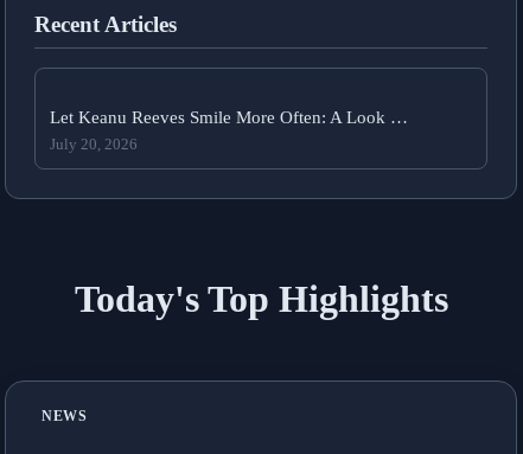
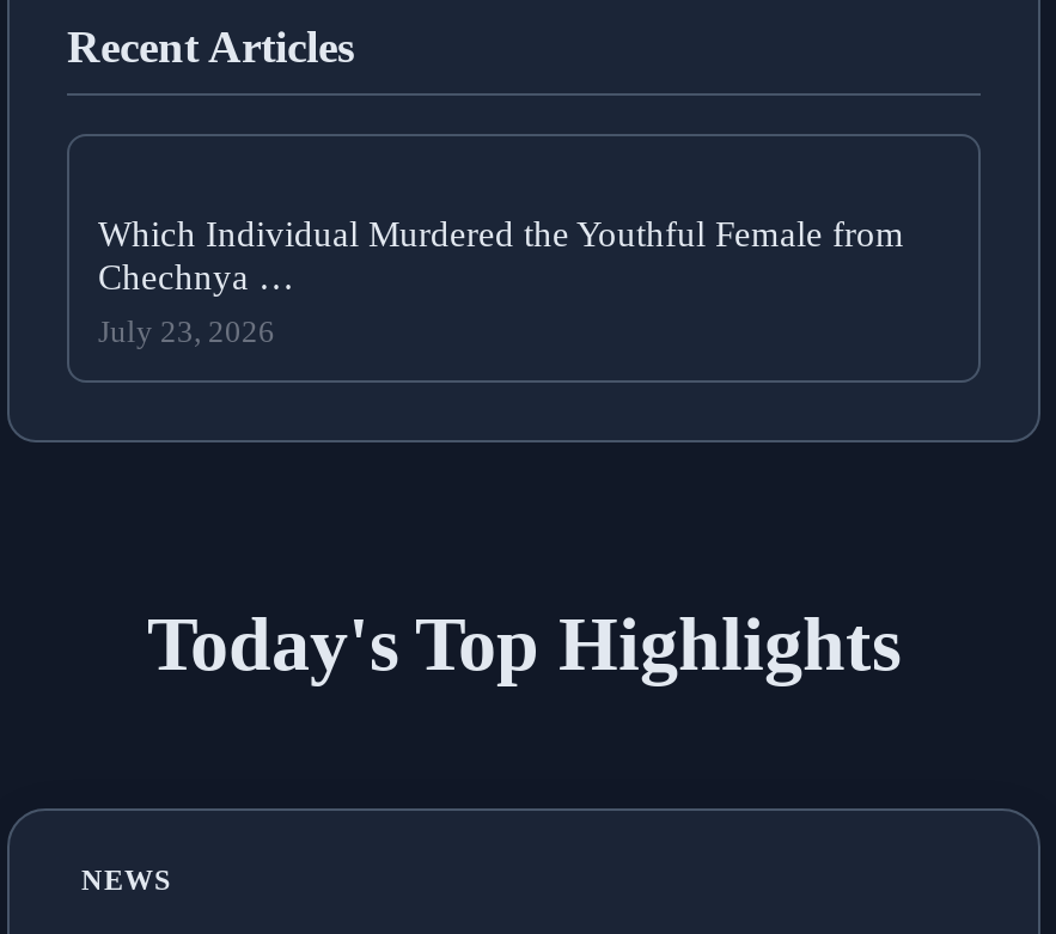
- Let Keanu Reeves Smile More Often: A Look …
+ Which Individual Murdered the Youthful Female from
+ Chechnya …

- July 20, 2026
+ July 23, 2026
